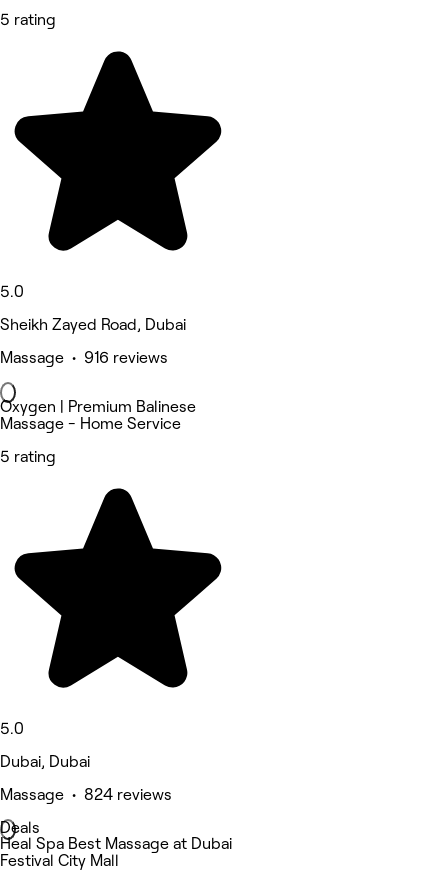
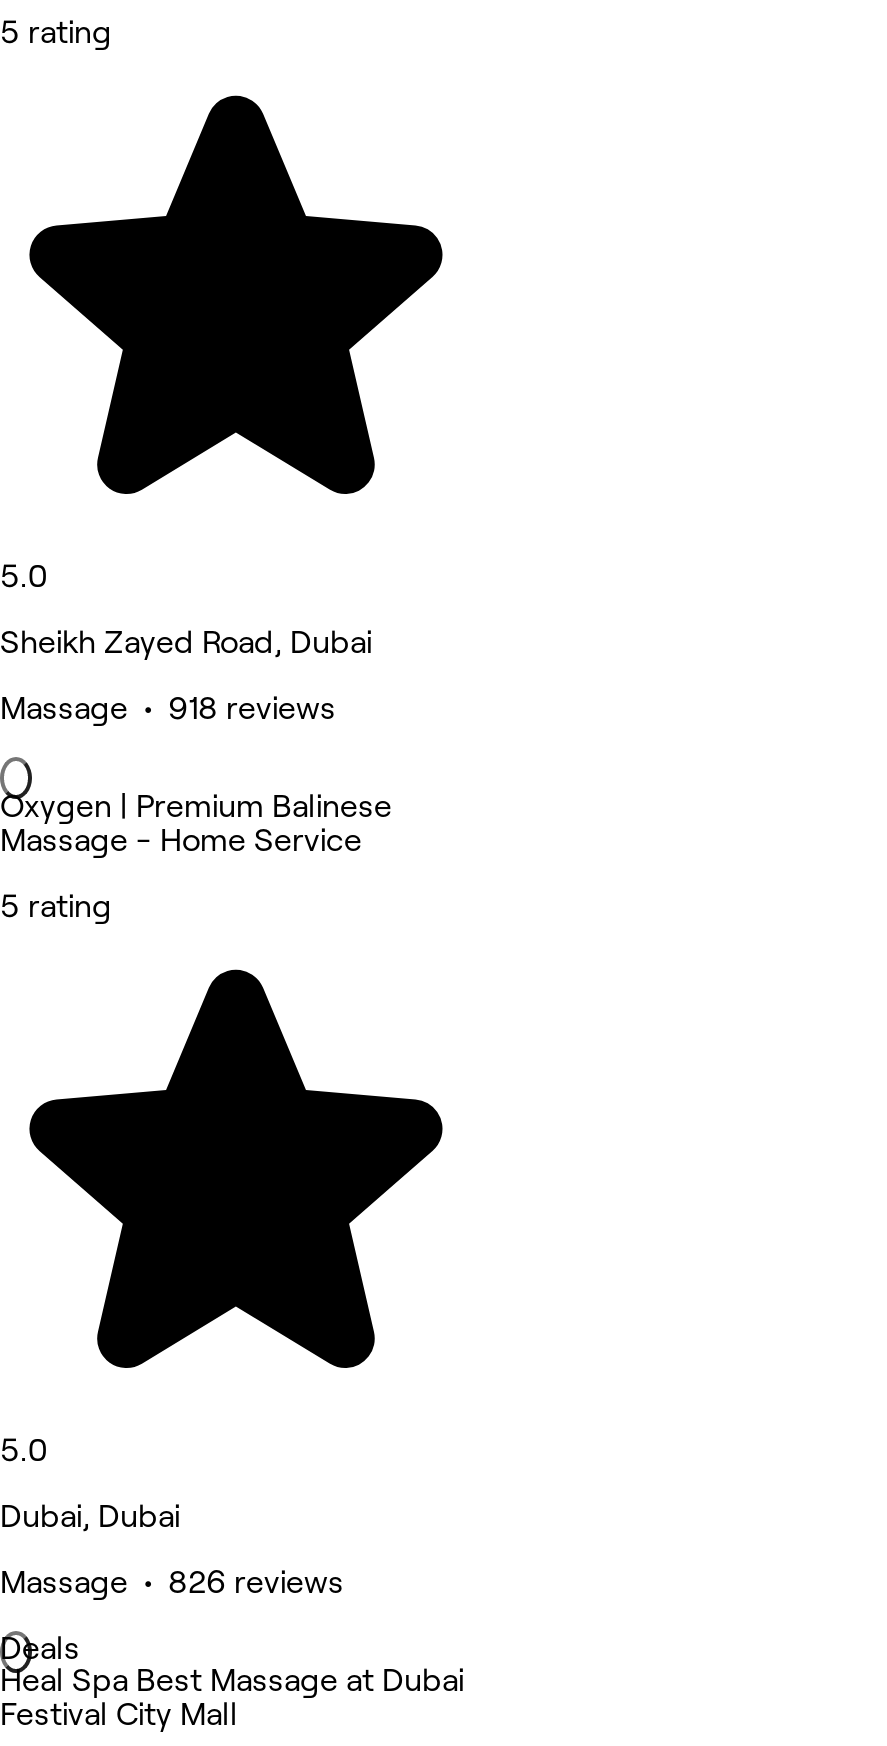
- Massage • 916 reviews
+ Massage • 918 reviews

- Massage • 824 reviews
+ Massage • 826 reviews
